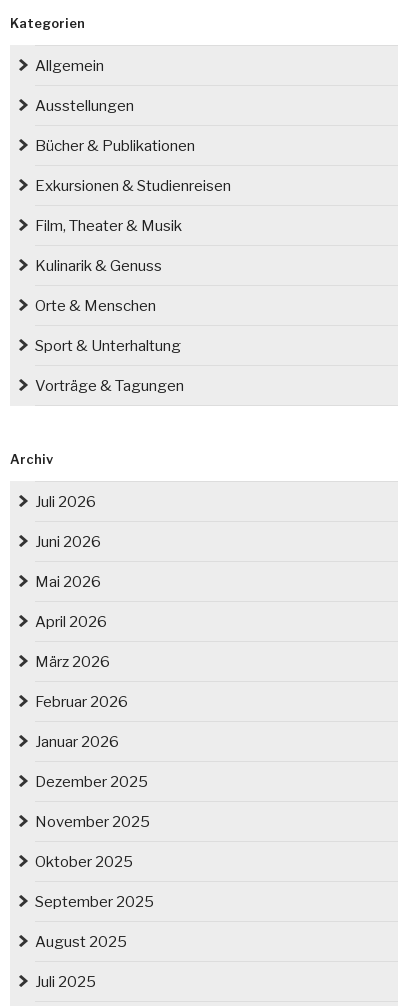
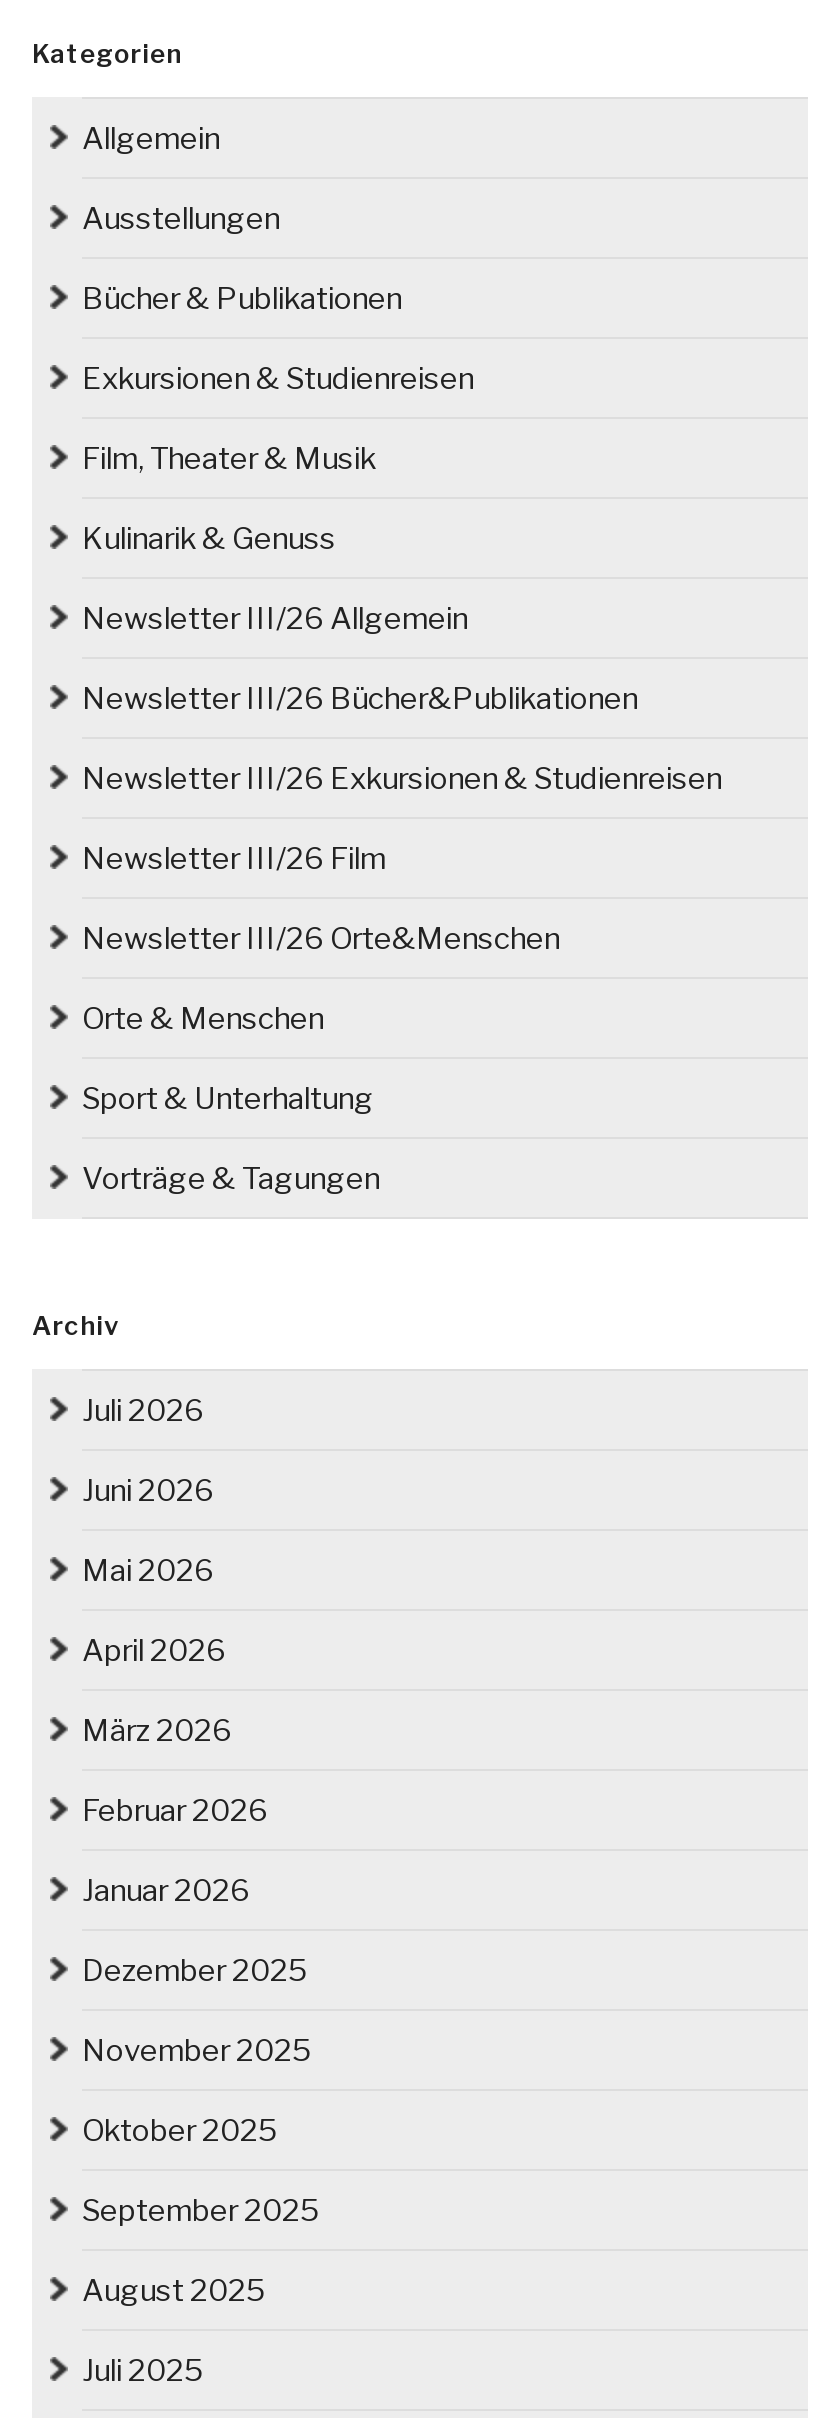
+ Newsletter III/26 Allgemein
+ Newsletter III/26 Bücher&Publikationen
+ Newsletter III/26 Exkursionen & Studienreisen
+ Newsletter III/26 Film
+ Newsletter III/26 Orte&Menschen
